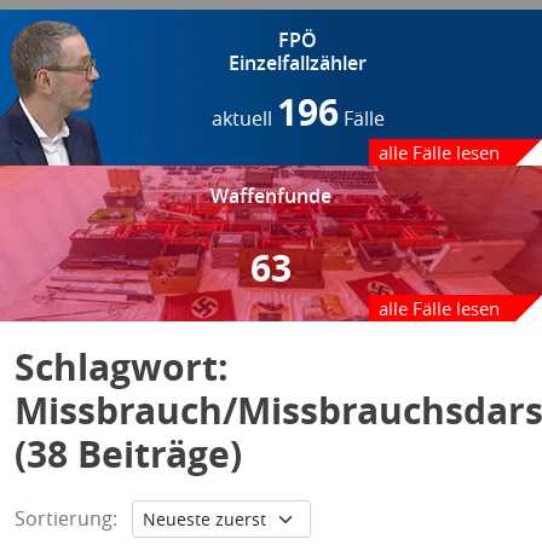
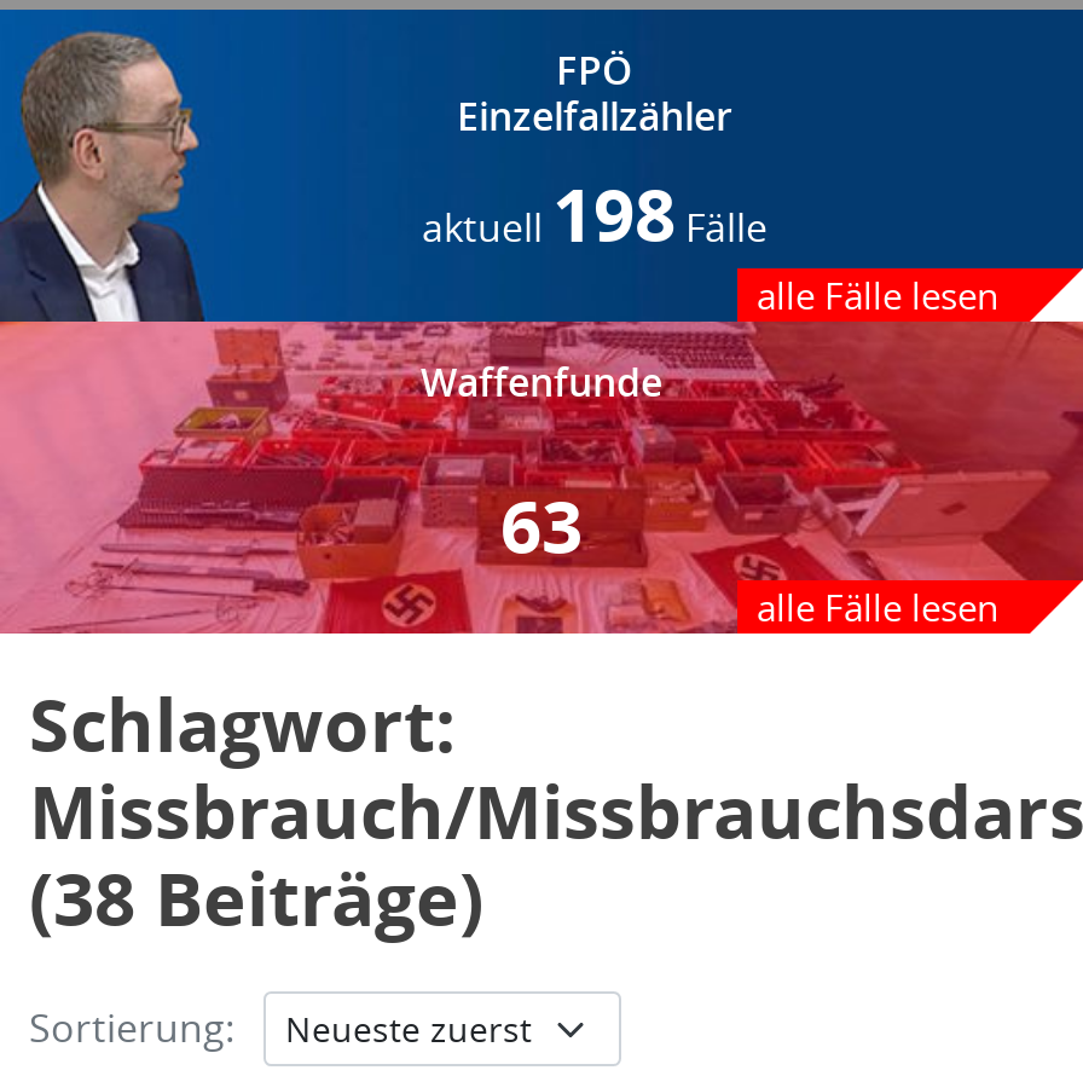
- aktuell 196Fälle
+ aktuell 198Fälle
